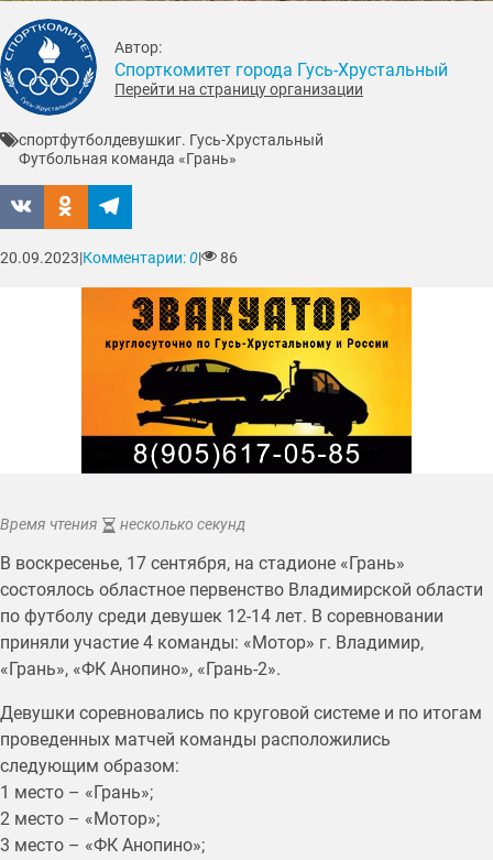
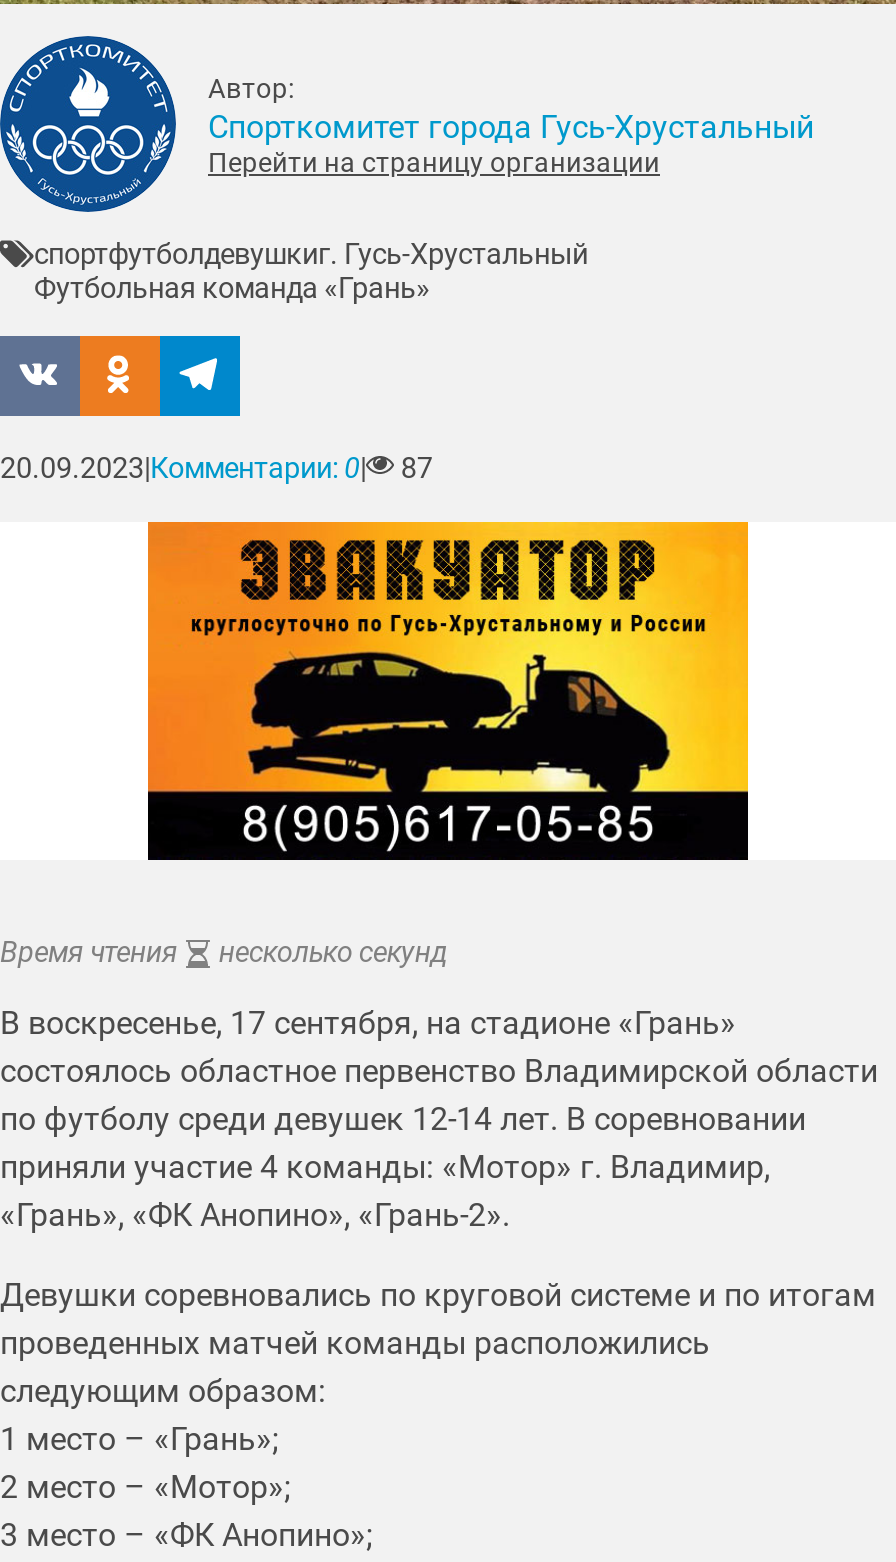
- 86
+ 87
